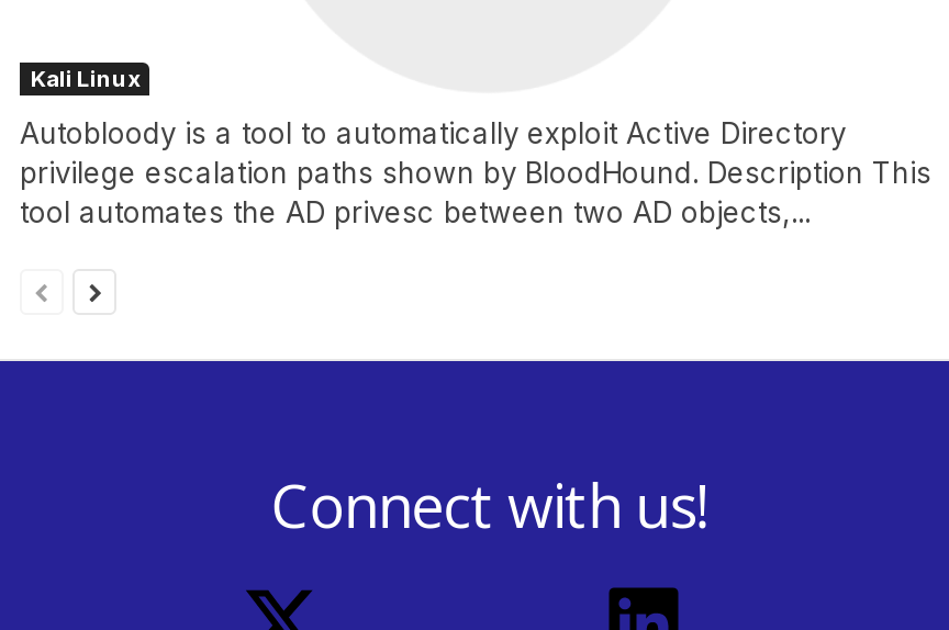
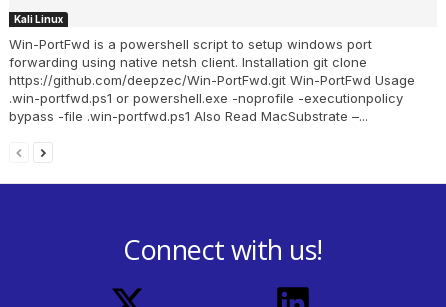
- Autobloody is a tool to automatically exploit Active Directory
- privilege escalation paths shown by BloodHound. Description This
- tool automates the AD privesc between two AD objects,...
+ Win-PortFwd is a powershell script to setup windows port
+ forwarding using native netsh client. Installation git clone
+ https://github.com/deepzec/Win-PortFwd.git Win-PortFwd Usage
+ .win-portfwd.ps1 or powershell.exe -noprofile -executionpolicy
+ bypass -file .win-portfwd.ps1 Also Read MacSubstrate –...
